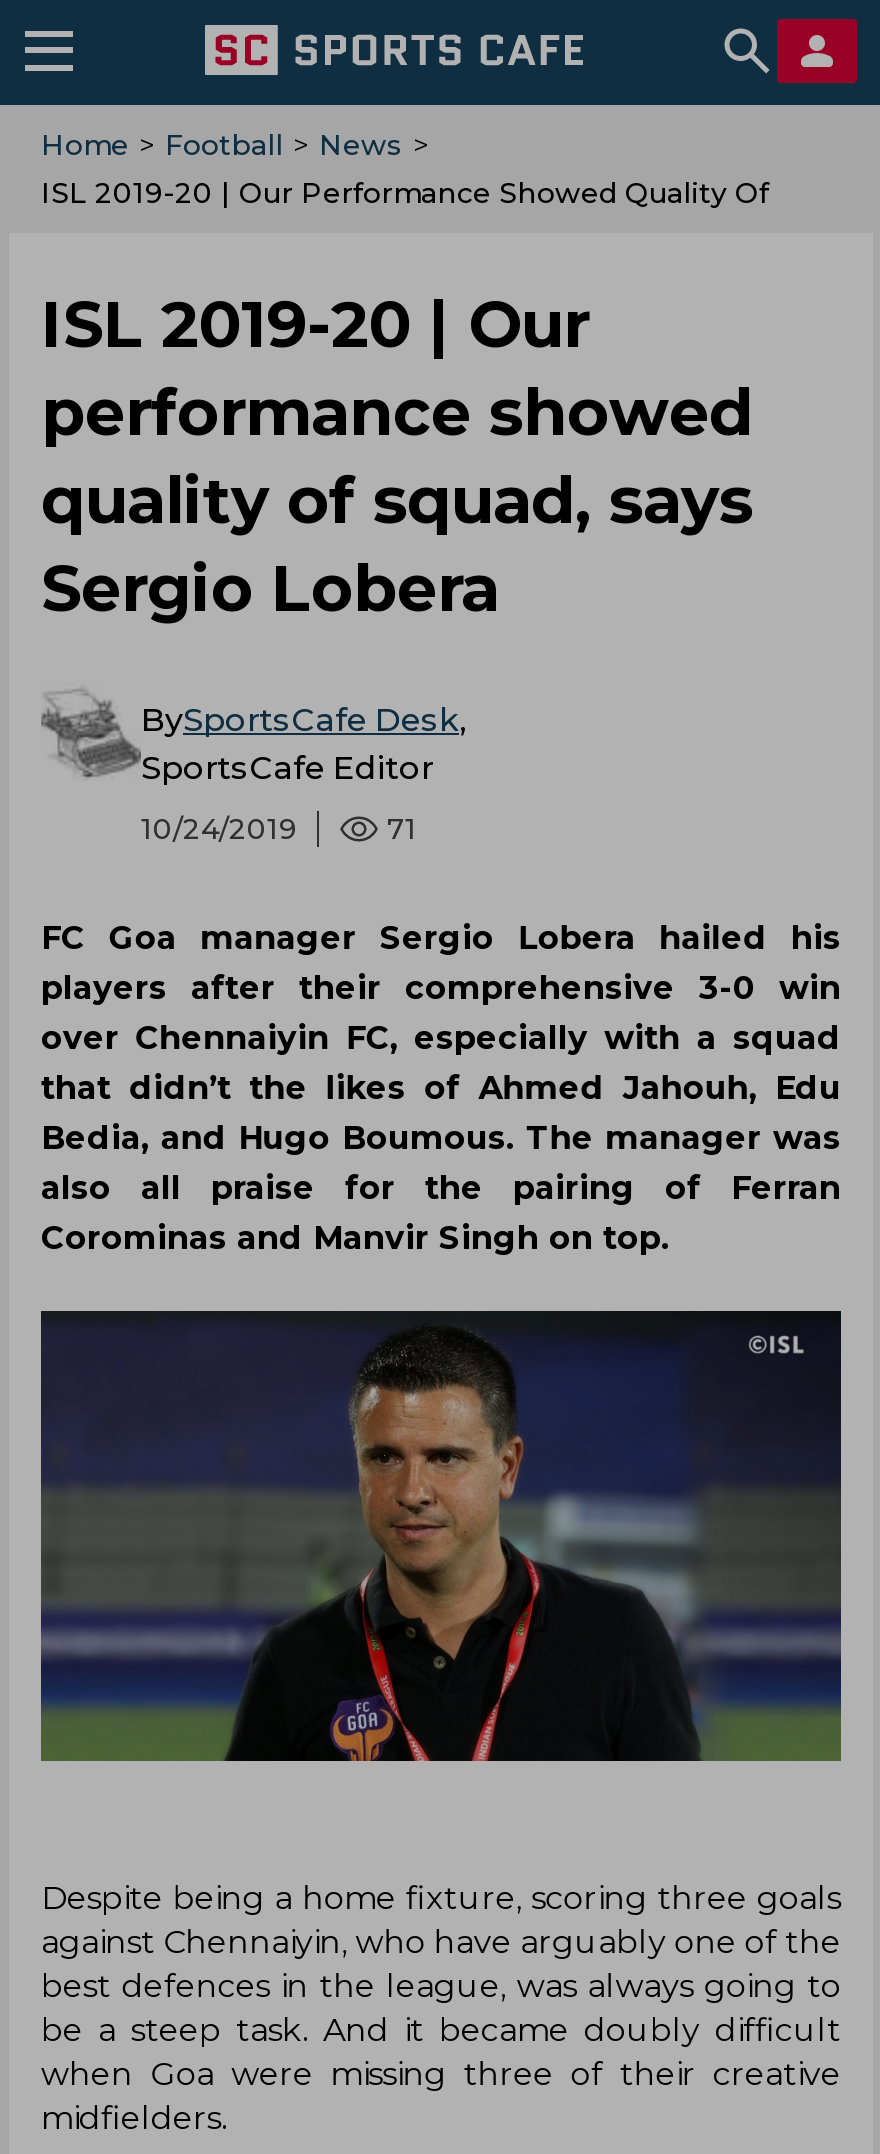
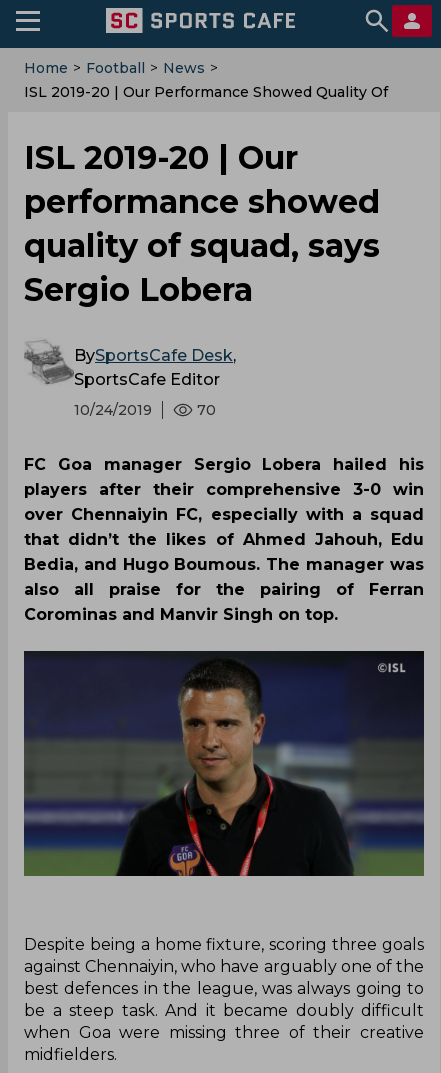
- 71
+ 70
